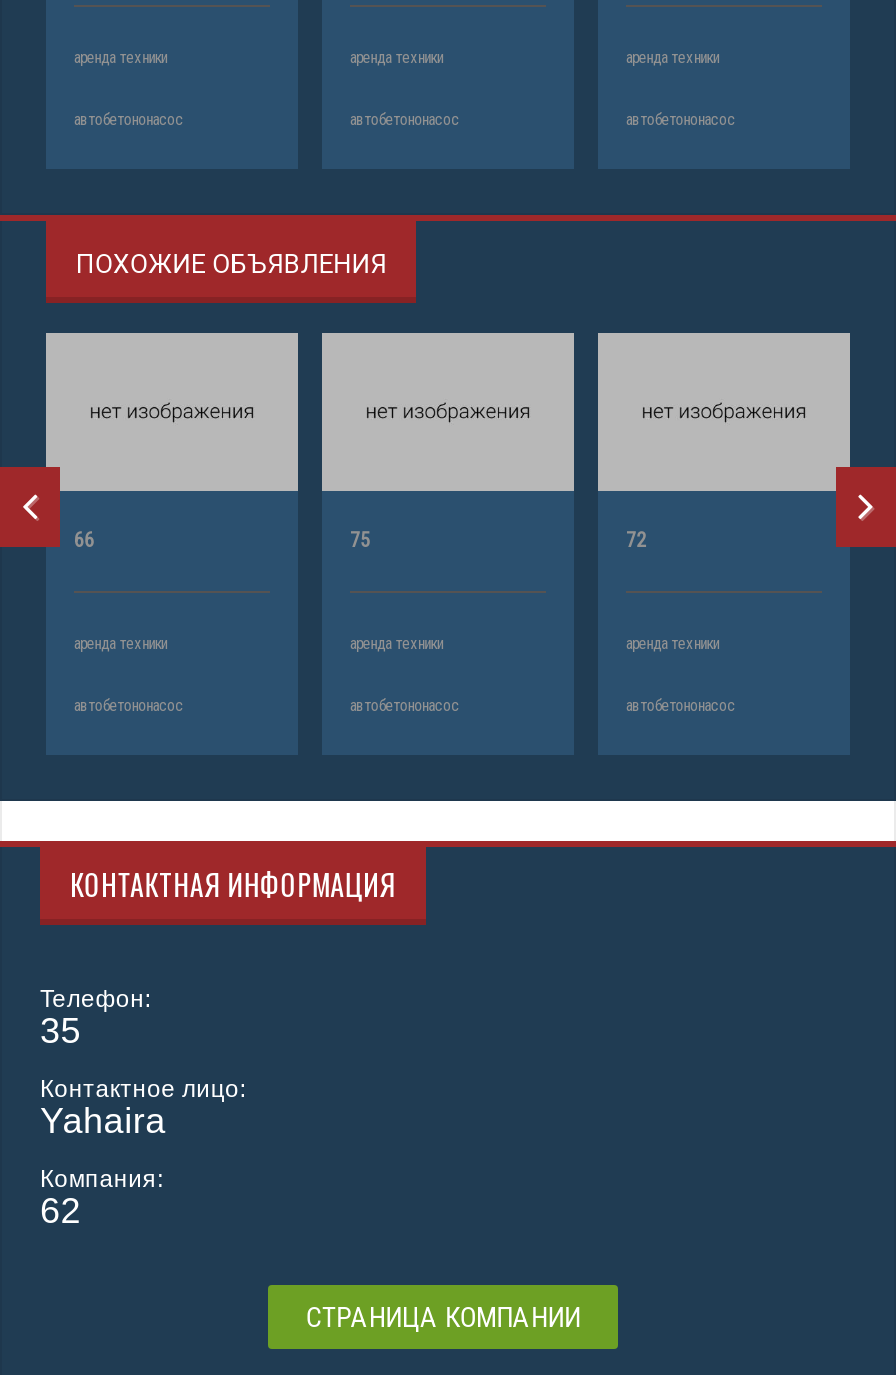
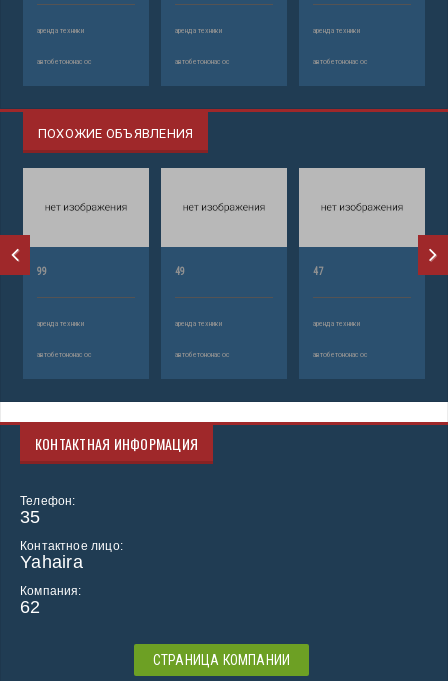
- 66
+ 99

- 75
+ 49

- 72
+ 47
